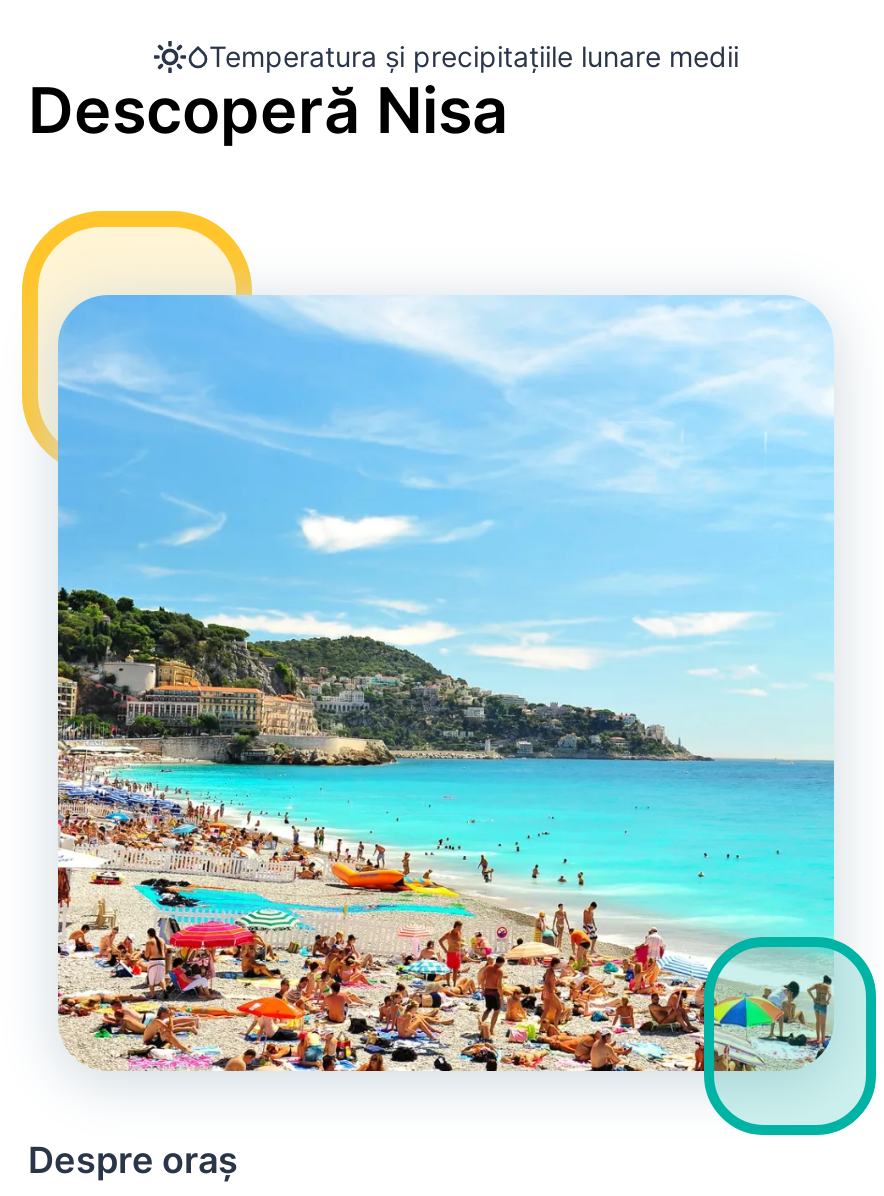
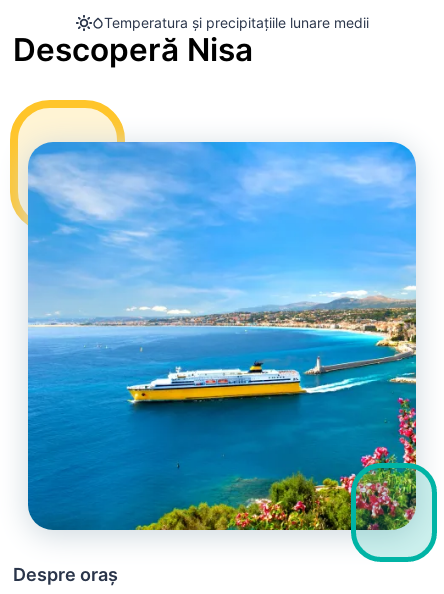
- [image]
+ [image]
